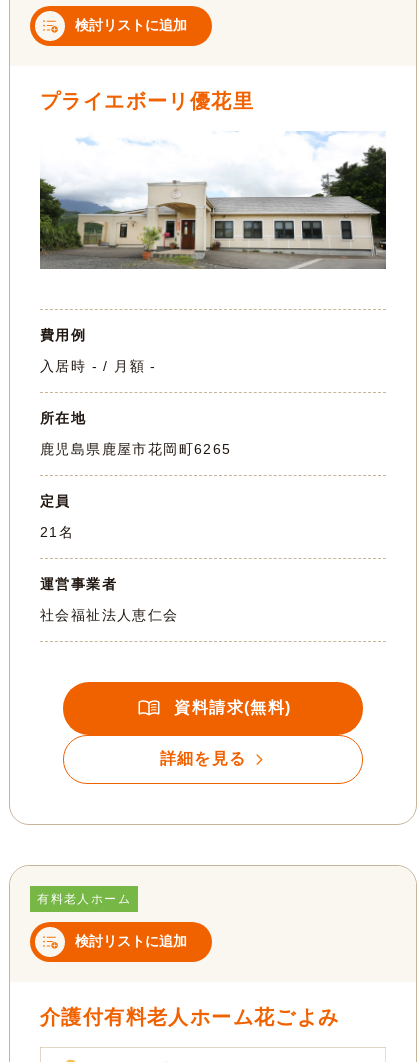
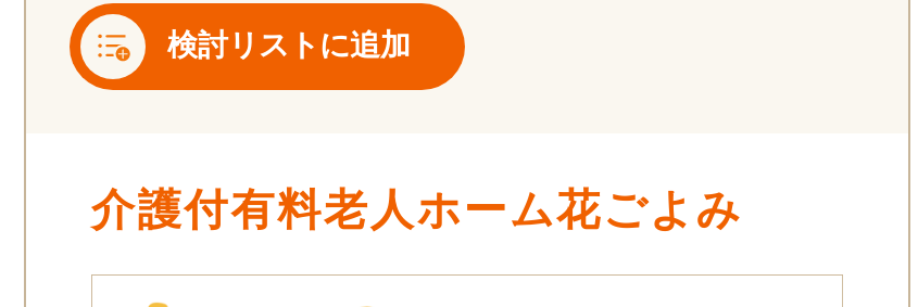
- プライエボーリ優花里

- [image]

- 費用例
- 入居時 - / 月額 -
- 所在地
- 鹿児島県鹿屋市花岡町6265
- 定員
- 21名
- 運営事業者
- 社会福祉法人恵仁会

- [image]
- 資料請求(無料)
- 詳細を見る

- 有料老人ホーム
- 検討リストに追加
